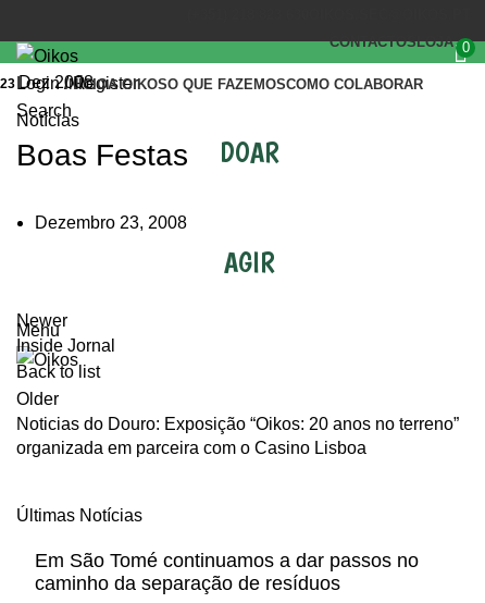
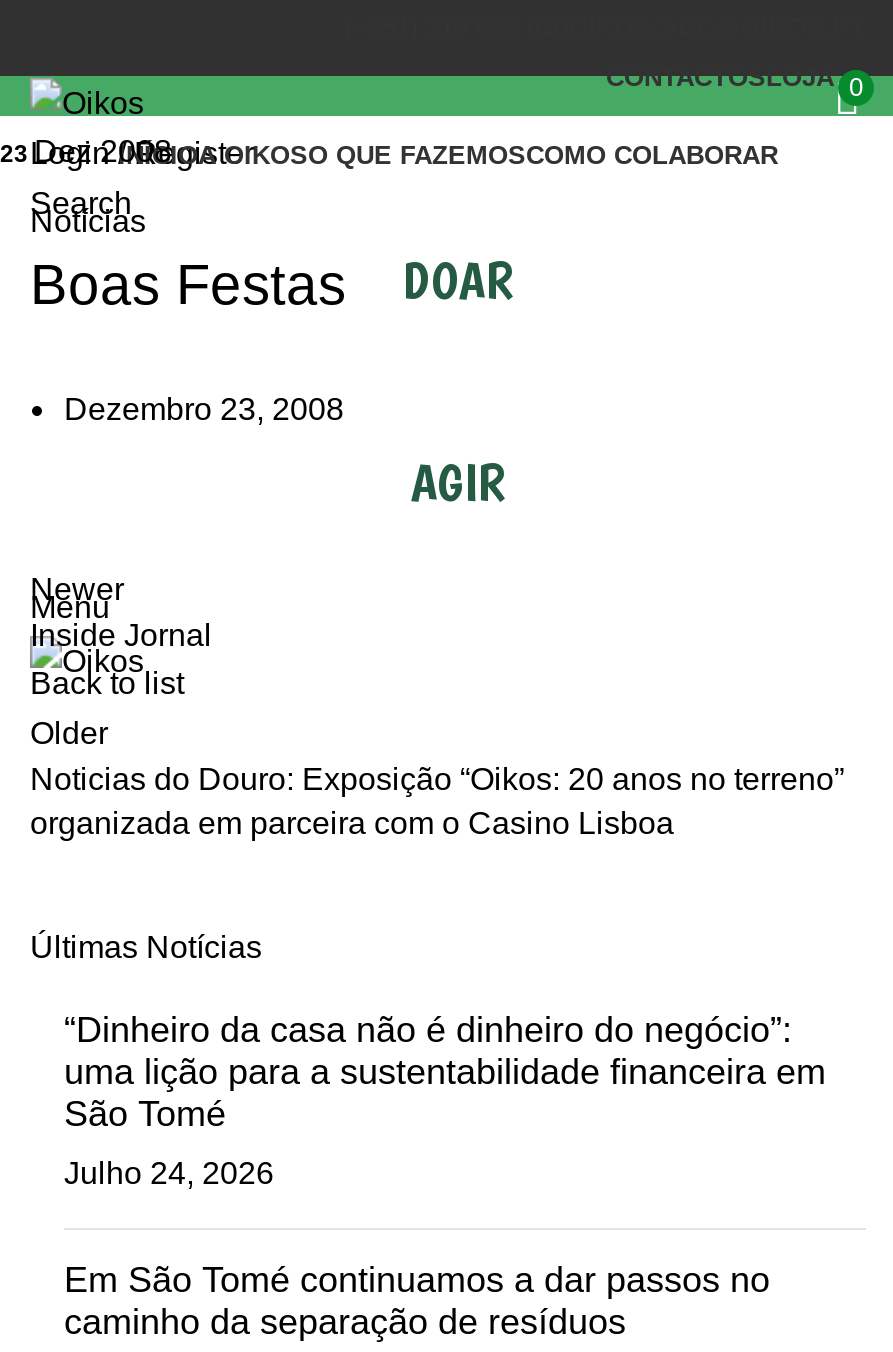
+ “Dinheiro da casa não é dinheiro do negócio”:
+ uma lição para a sustentabilidade financeira em
+ São Tomé
+ Julho 24, 2026
